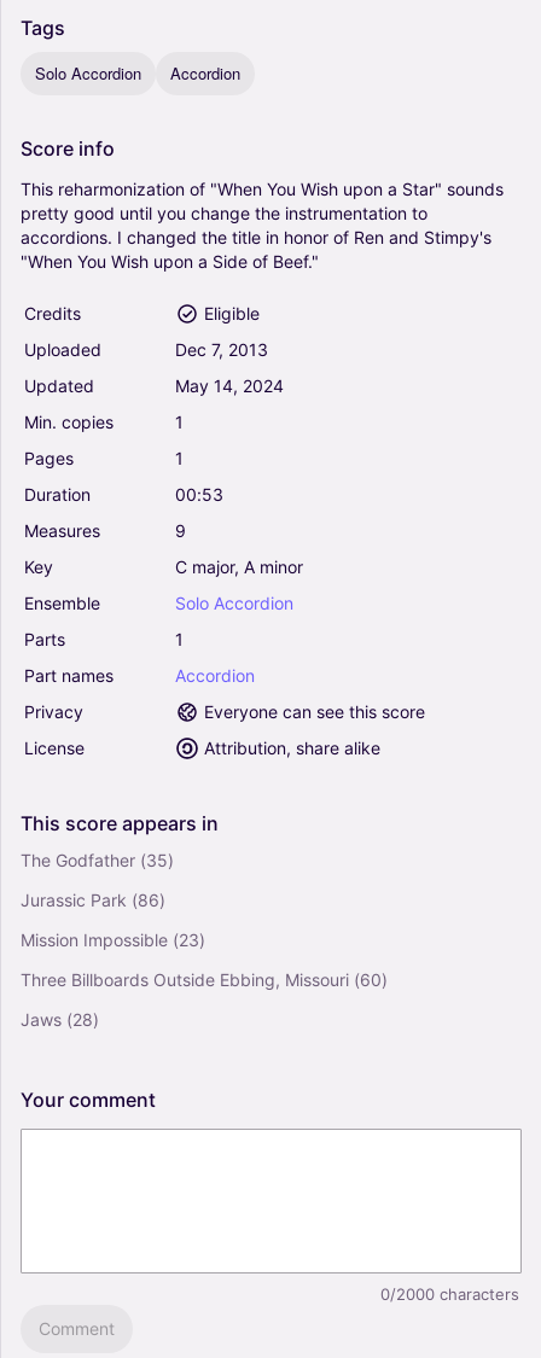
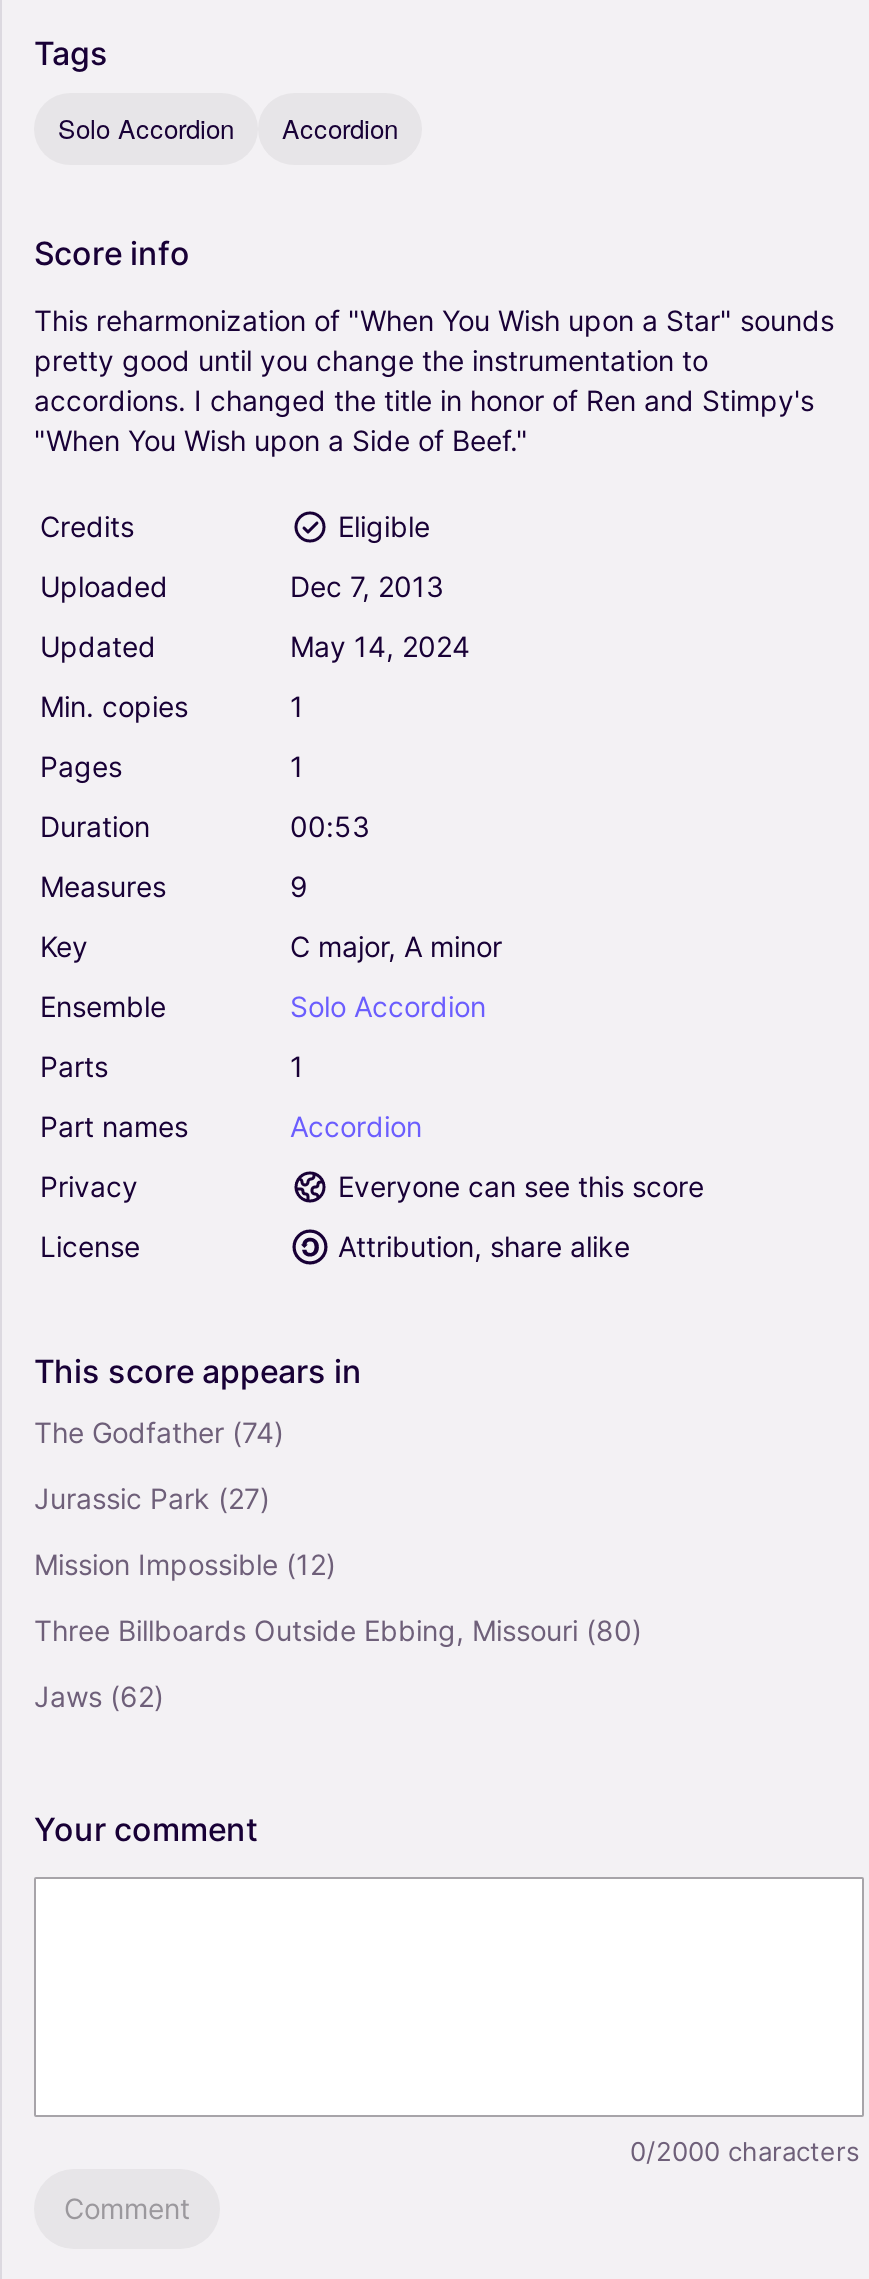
- The Godfather (35)
+ The Godfather (74)

- Jurassic Park (86)
+ Jurassic Park (27)

- Mission Impossible (23)
+ Mission Impossible (12)

- Three Billboards Outside Ebbing, Missouri (60)
+ Three Billboards Outside Ebbing, Missouri (80)

- Jaws (28)
+ Jaws (62)
